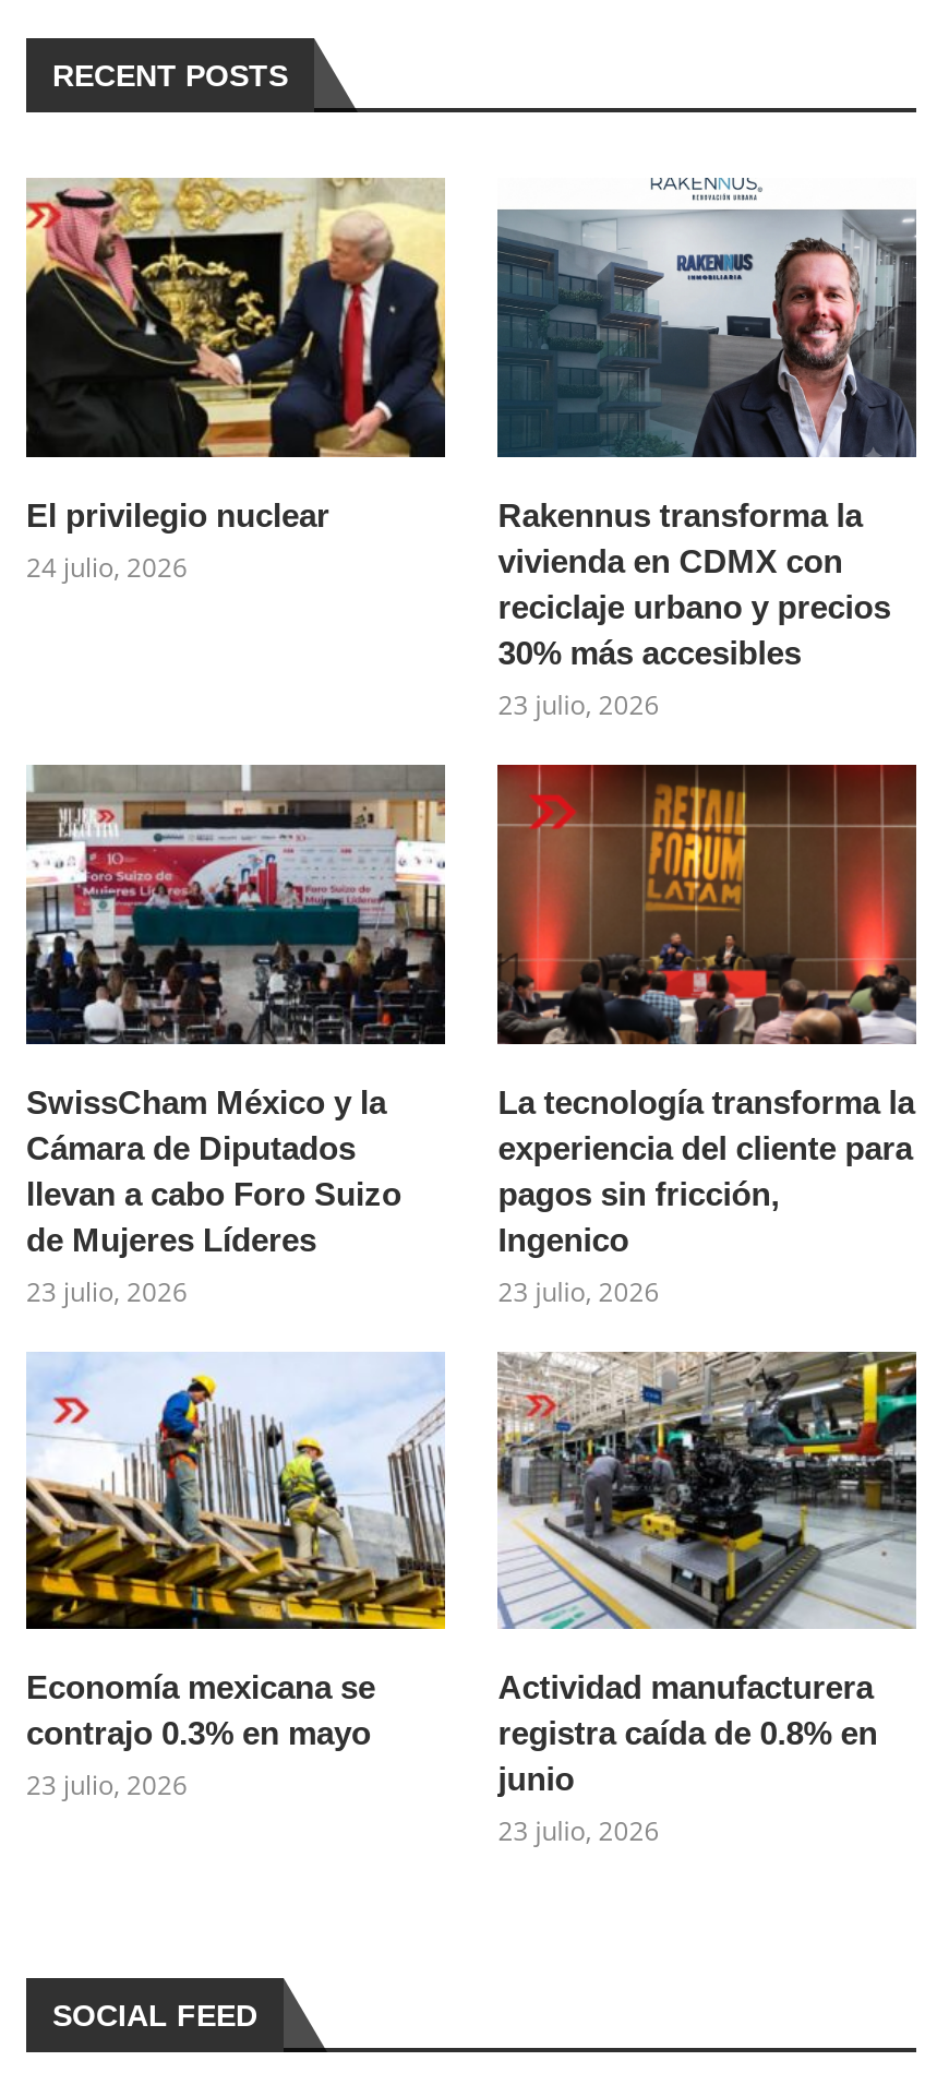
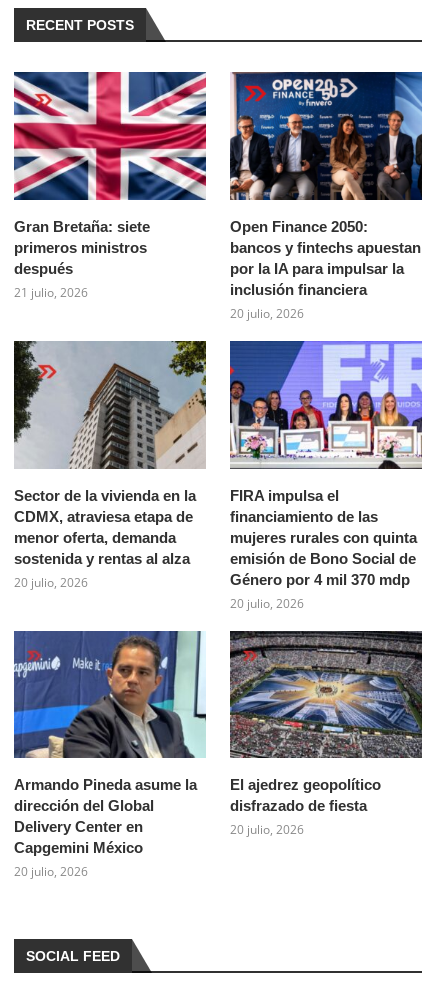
- [image]
- El privilegio nuclear
- 24 julio, 2026
+ [image]
+ Gran Bretaña: siete
+ primeros ministros
+ después
+ 21 julio, 2026

- [image]
- Rakennus transforma la
- vivienda en CDMX con
- reciclaje urbano y precios
- 30% más accesibles
- 23 julio, 2026
+ [image]
+ Open Finance 2050:
+ bancos y fintechs apuestan
+ por la IA para impulsar la
+ inclusión financiera
+ 20 julio, 2026

- [image]
+ [image]

- [image]
- La tecnología transforma la
- experiencia del cliente para
- pagos sin fricción,
- Ingenico
- 23 julio, 2026
+ [image]
+ FIRA impulsa el
+ financiamiento de las
+ mujeres rurales con quinta
+ emisión de Bono Social de
+ Género por 4 mil 370 mdp
+ 20 julio, 2026

- SwissCham México y la
- Cámara de Diputados
- llevan a cabo Foro Suizo
- de Mujeres Líderes
- 23 julio, 2026
+ Sector de la vivienda en la
+ CDMX, atraviesa etapa de
+ menor oferta, demanda
+ sostenida y rentas al alza
+ 20 julio, 2026

- [image]
- Economía mexicana se
- contrajo 0.3% en mayo
- 23 julio, 2026
+ [image]
+ Armando Pineda asume la
+ dirección del Global
+ Delivery Center en
+ Capgemini México
+ 20 julio, 2026

- [image]
- Actividad manufacturera
- registra caída de 0.8% en
- junio
- 23 julio, 2026
+ [image]
+ El ajedrez geopolítico
+ disfrazado de fiesta
+ 20 julio, 2026
